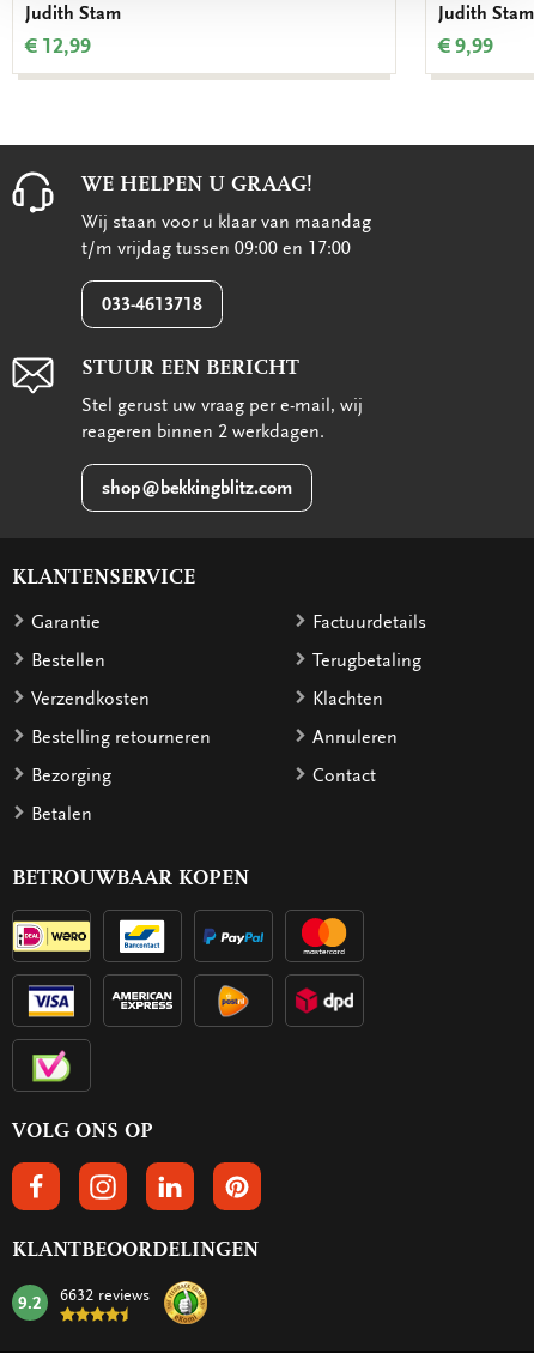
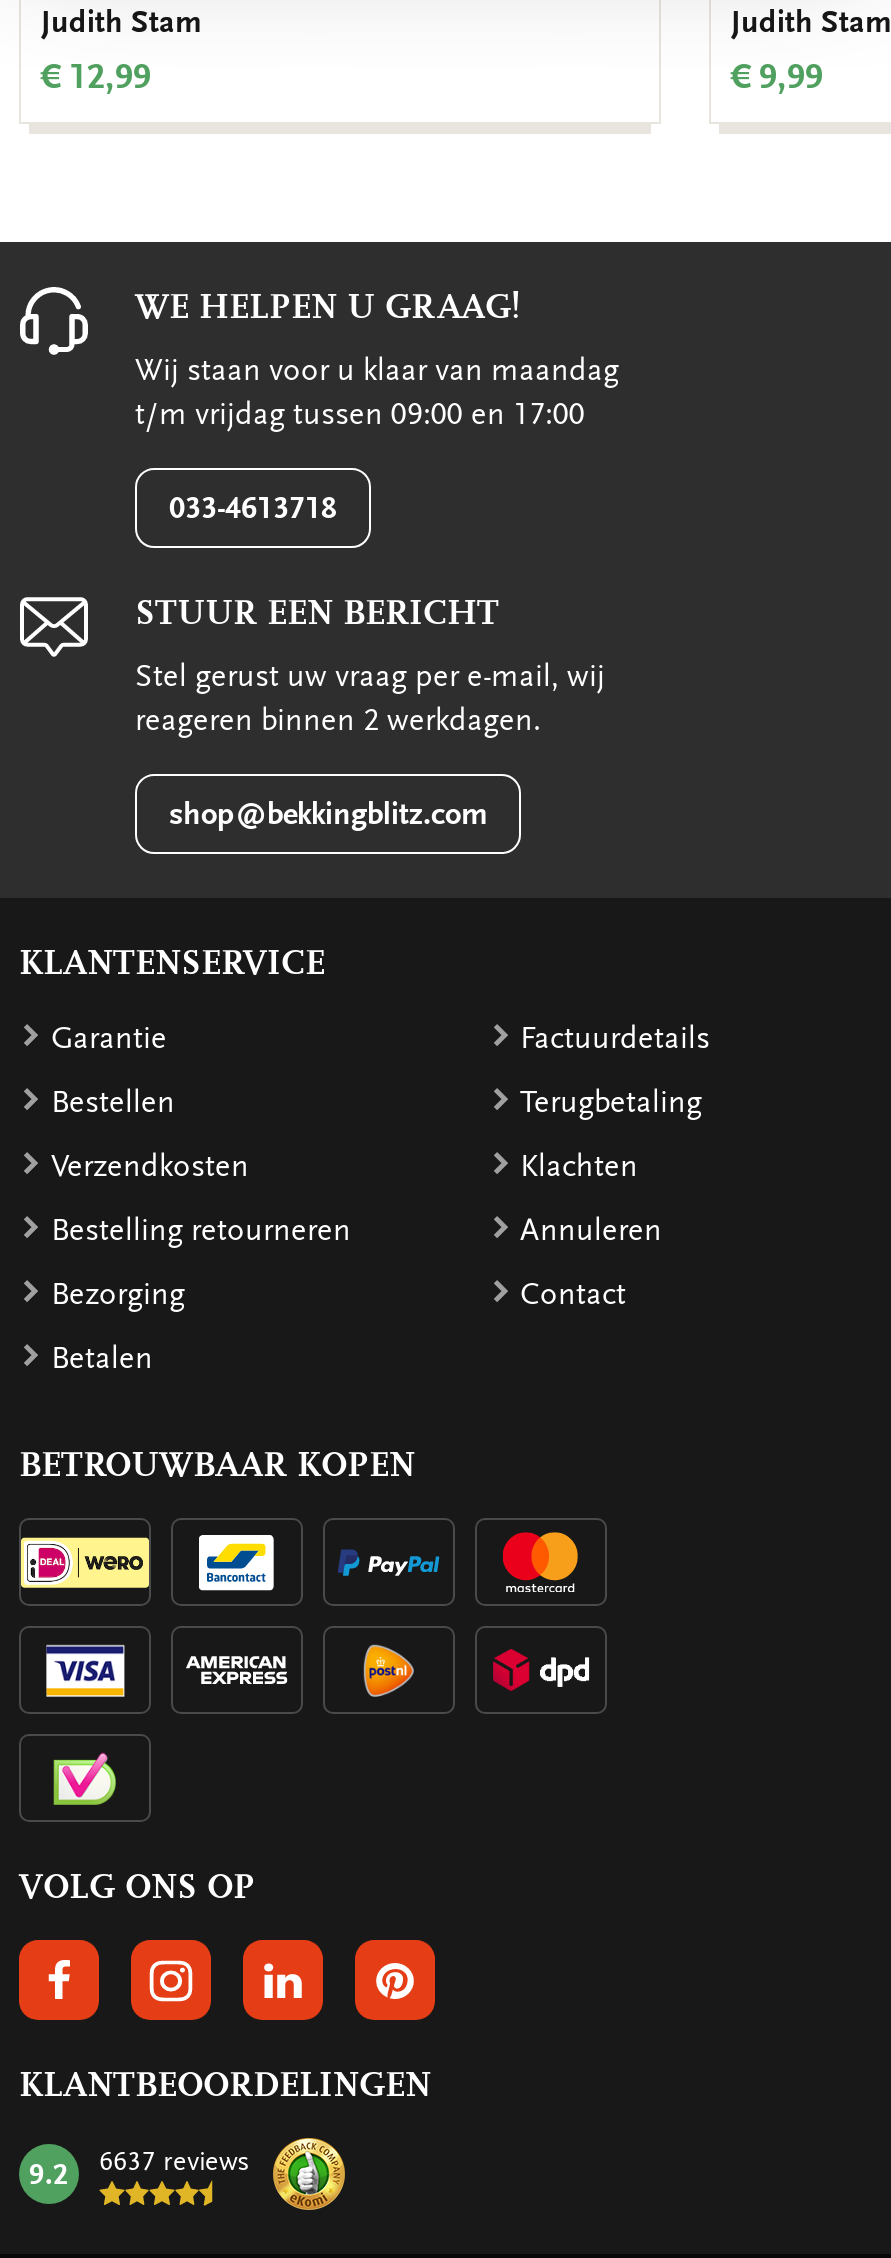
- 9.2 6632 reviews
+ 9.2 6637 reviews
